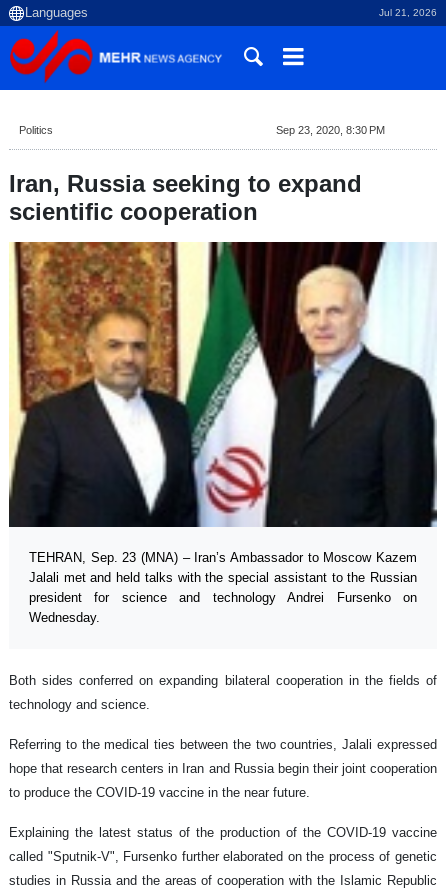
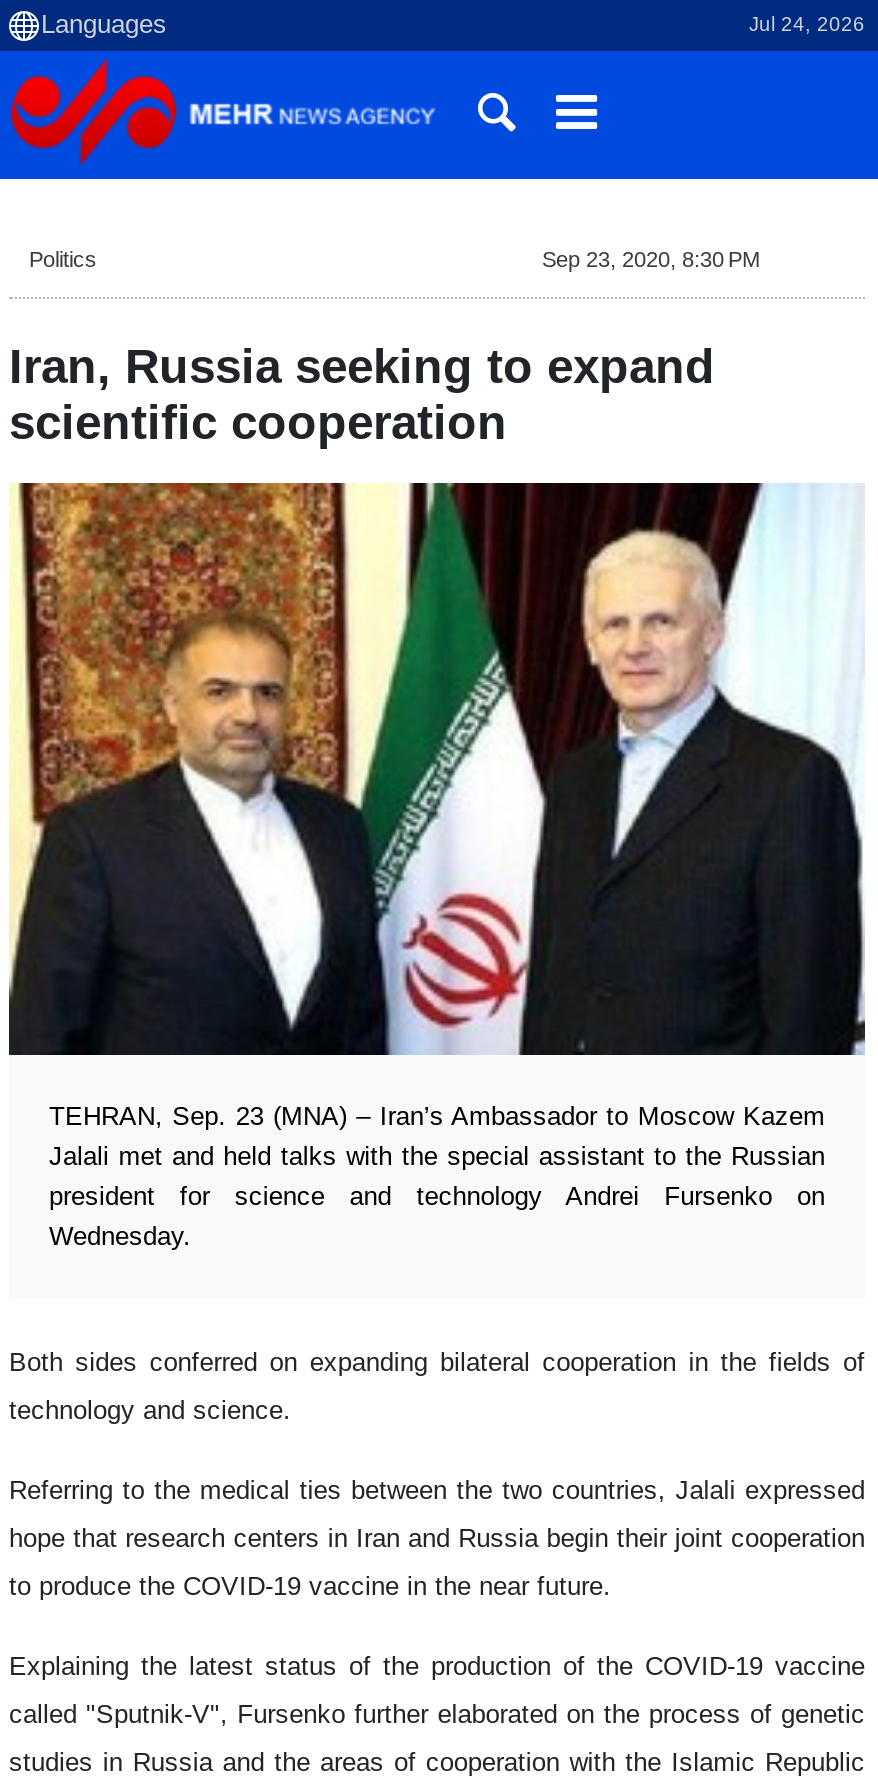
- Jul 21, 2026
+ Jul 24, 2026
